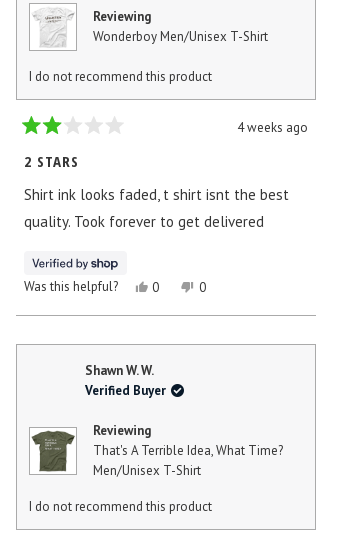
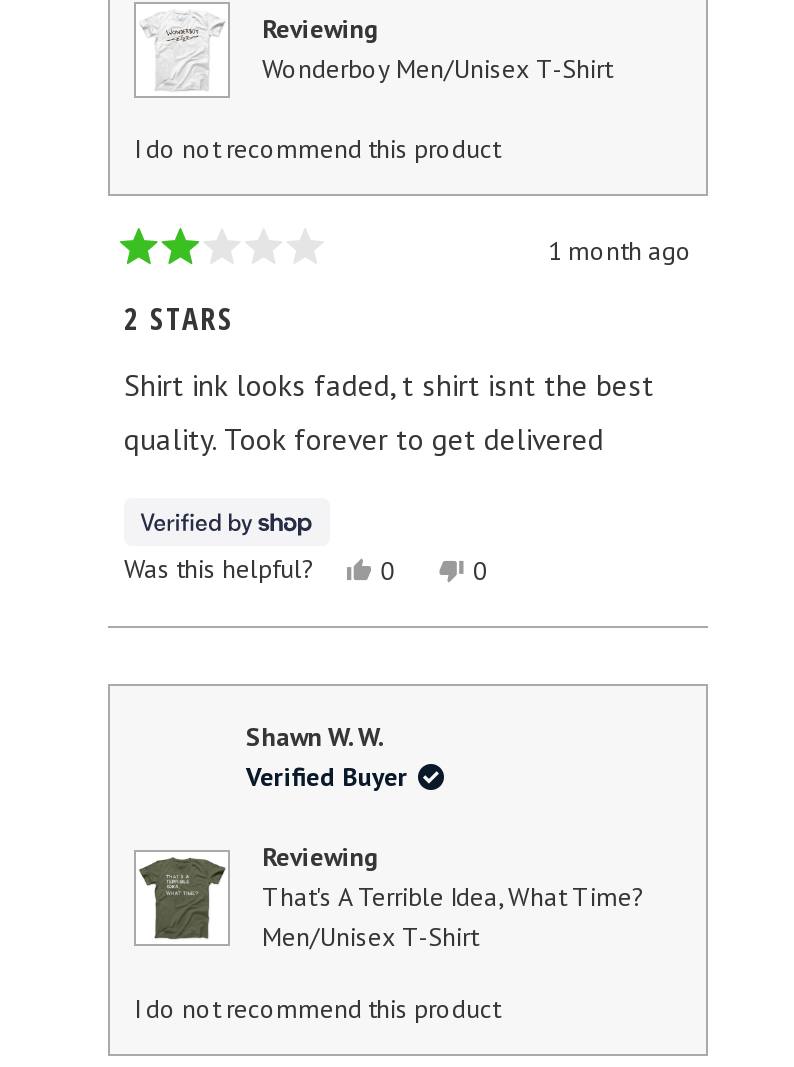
- 4 weeks ago
+ 1 month ago
